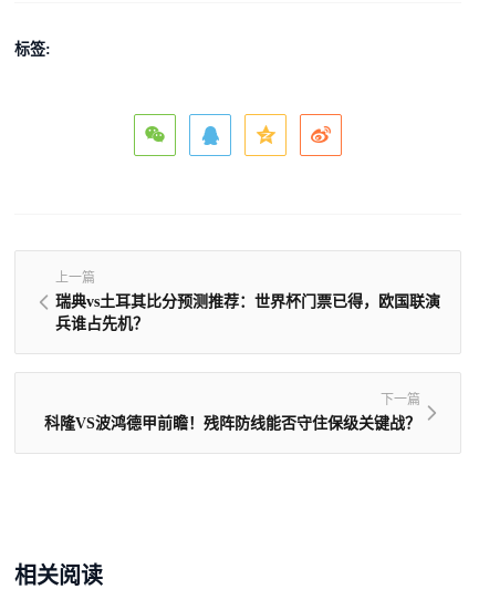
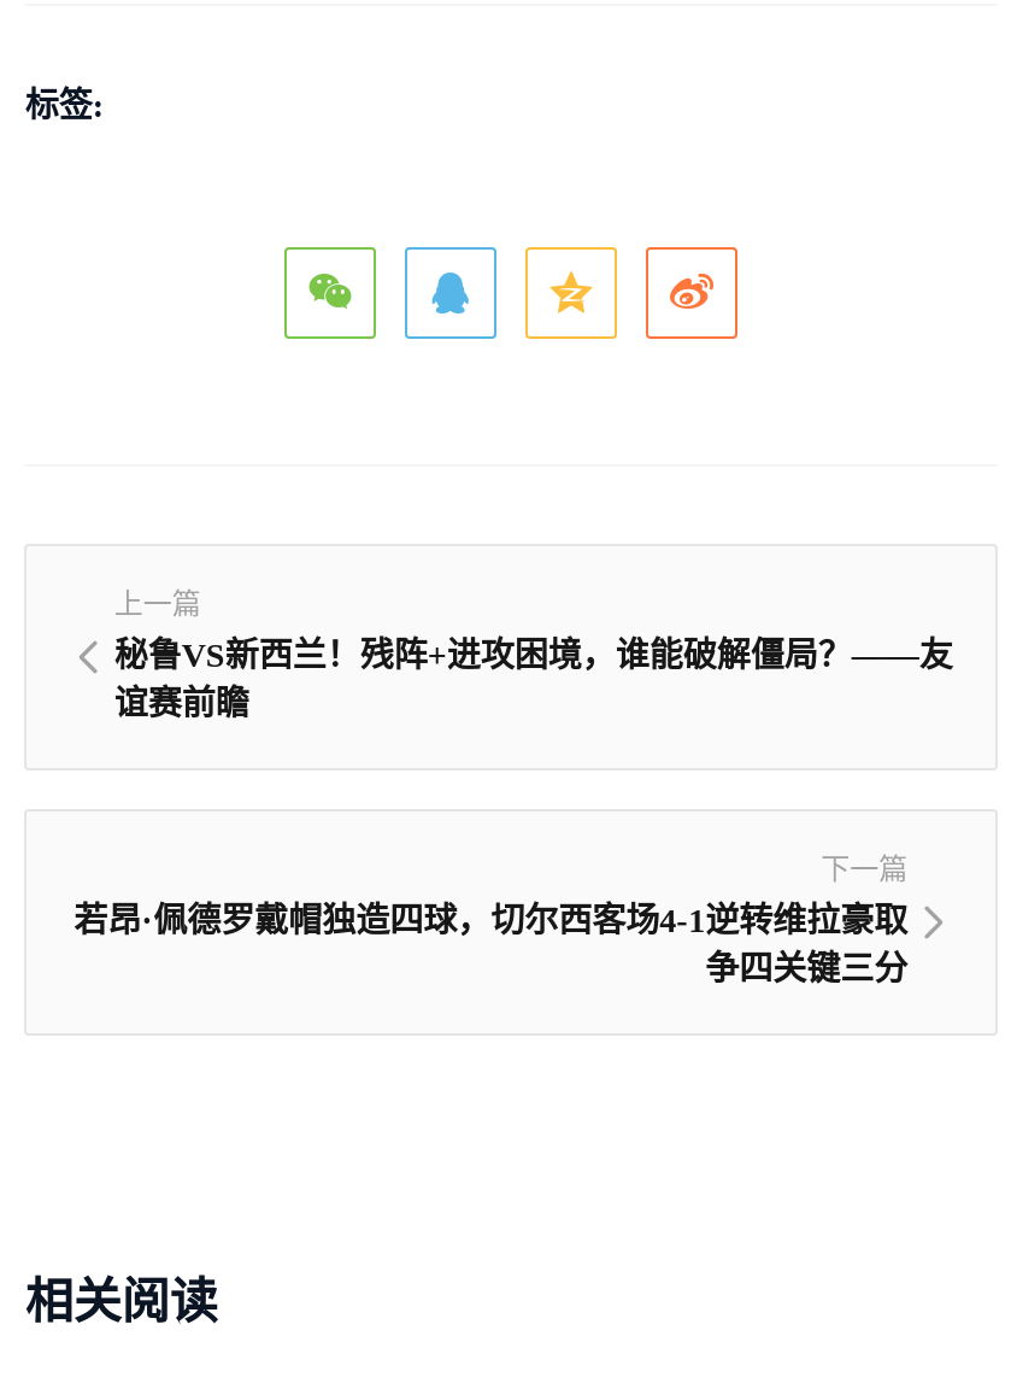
- 瑞典vs土耳其比分预测推荐：世界杯门票已得，欧国联演
- 兵谁占先机？
+ 秘鲁VS新西兰！残阵+进攻困境，谁能破解僵局？——友
+ 谊赛前瞻

- 科隆VS波鸿德甲前瞻！残阵防线能否守住保级关键战？
+ 若昂·佩德罗戴帽独造四球，切尔西客场4-1逆转维拉豪取
+ 争四关键三分
